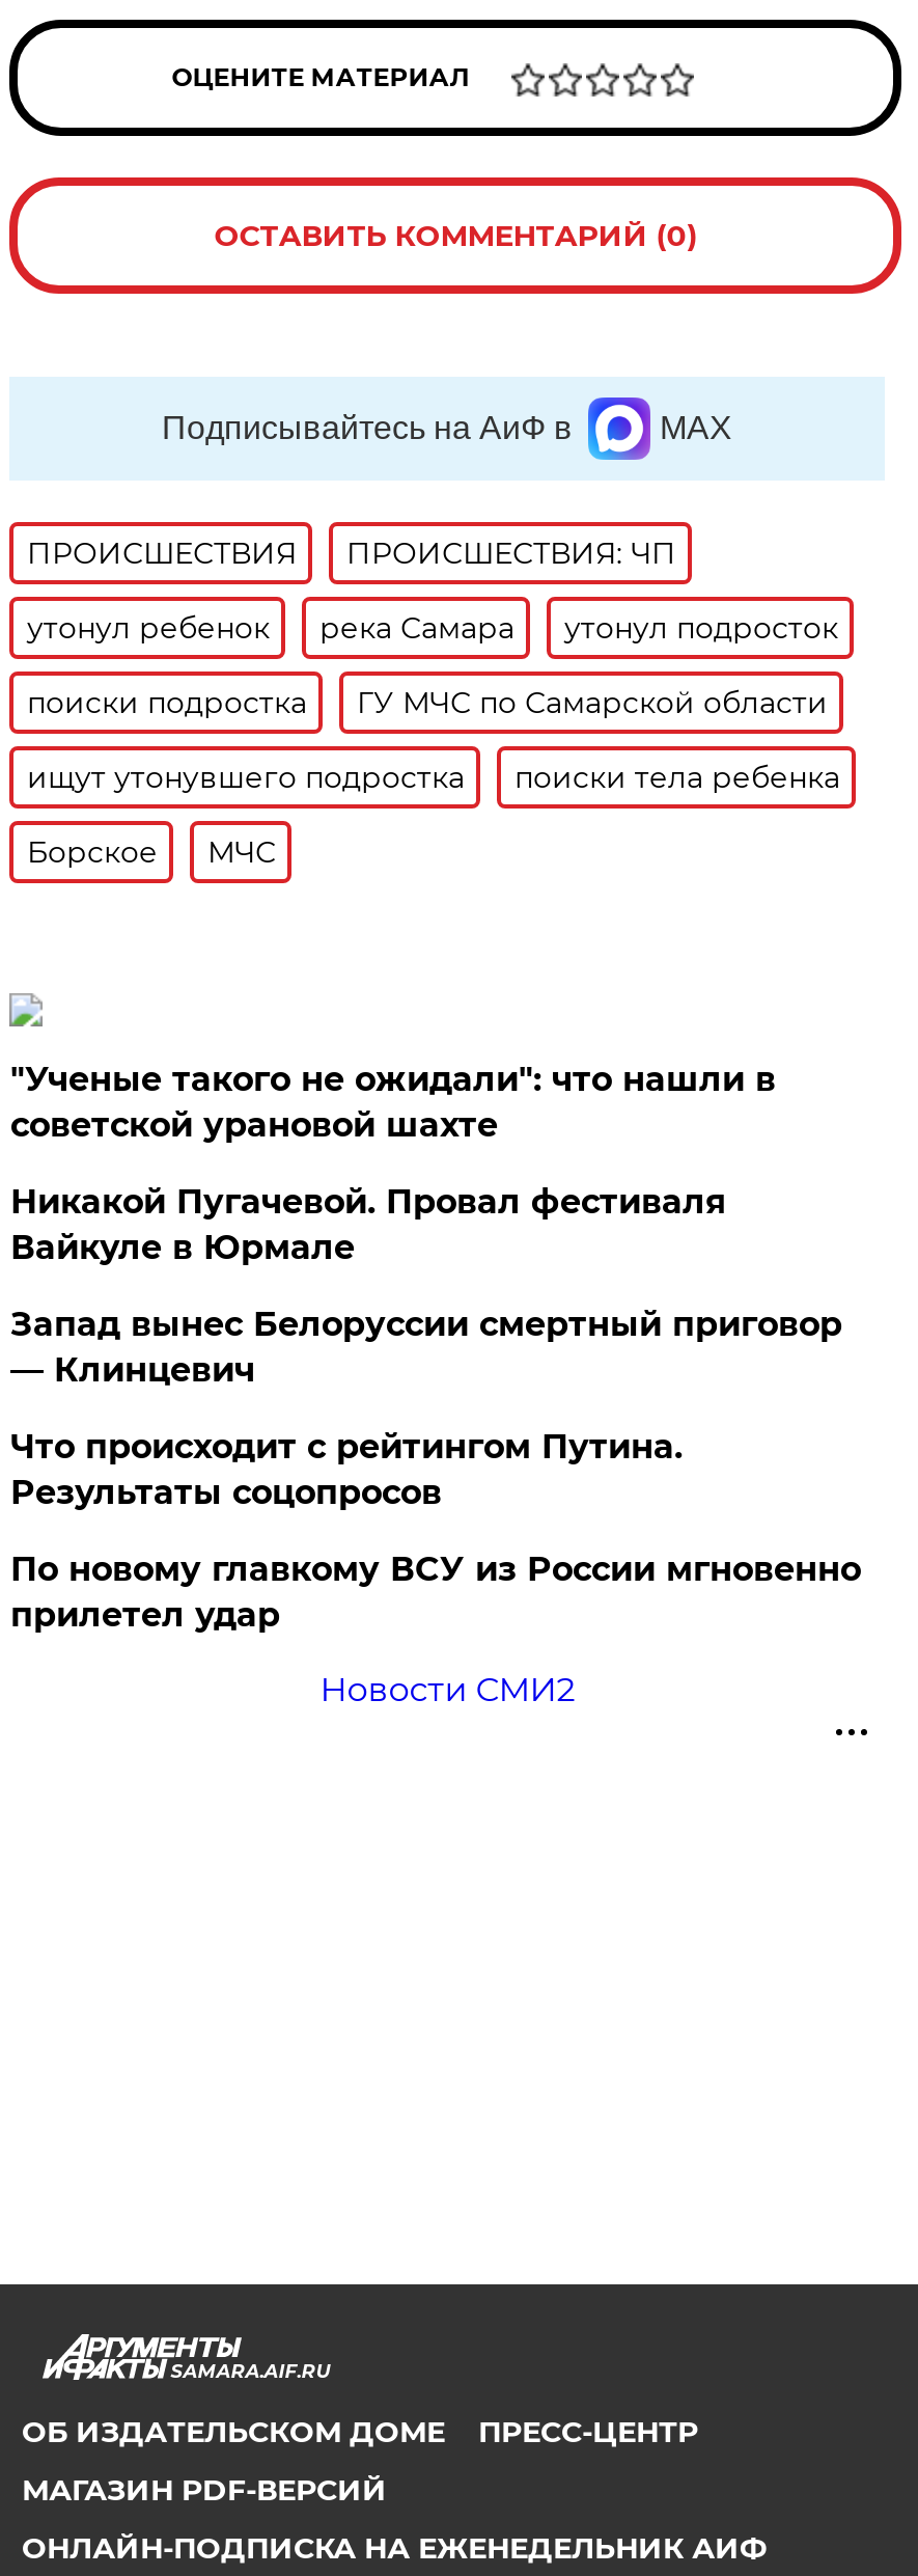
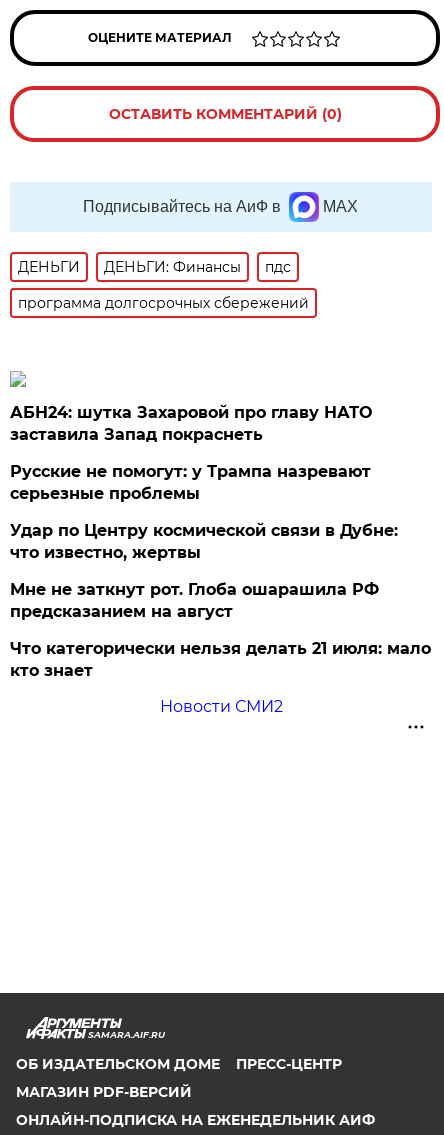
- ПРОИСШЕСТВИЯ
- ПРОИСШЕСТВИЯ: ЧП
- утонул ребенок
- река Самара
- утонул подросток
- поиски подростка
- ГУ МЧС по Самарской области
- ищут утонувшего подростка
- поиски тела ребенка
- Борское
- МЧС
+ ДЕНЬГИ
+ ДЕНЬГИ: Финансы
+ пдс
+ программа долгосрочных сбережений

- "Ученые такого не ожидали": что нашли в
- советской урановой шахте
- Никакой Пугачевой. Провал фестиваля
- Вайкуле в Юрмале
- Запад вынес Белоруссии смертный приговор
- — Клинцевич
- Что происходит с рейтингом Путина.
- Результаты соцопросов
- По новому главкому ВСУ из России мгновенно
- прилетел удар
+ АБН24: шутка Захаровой про главу НАТО
+ заставила Запад покраснеть
+ Русские не помогут: у Трампа назревают
+ серьезные проблемы
+ Удар по Центру космической связи в Дубне:
+ что известно, жертвы
+ Мне не заткнут рот. Глоба ошарашила РФ
+ предсказанием на август
+ Что категорически нельзя делать 21 июля: мало
+ кто знает
